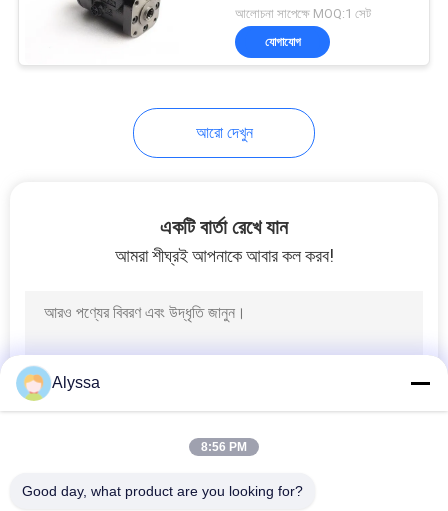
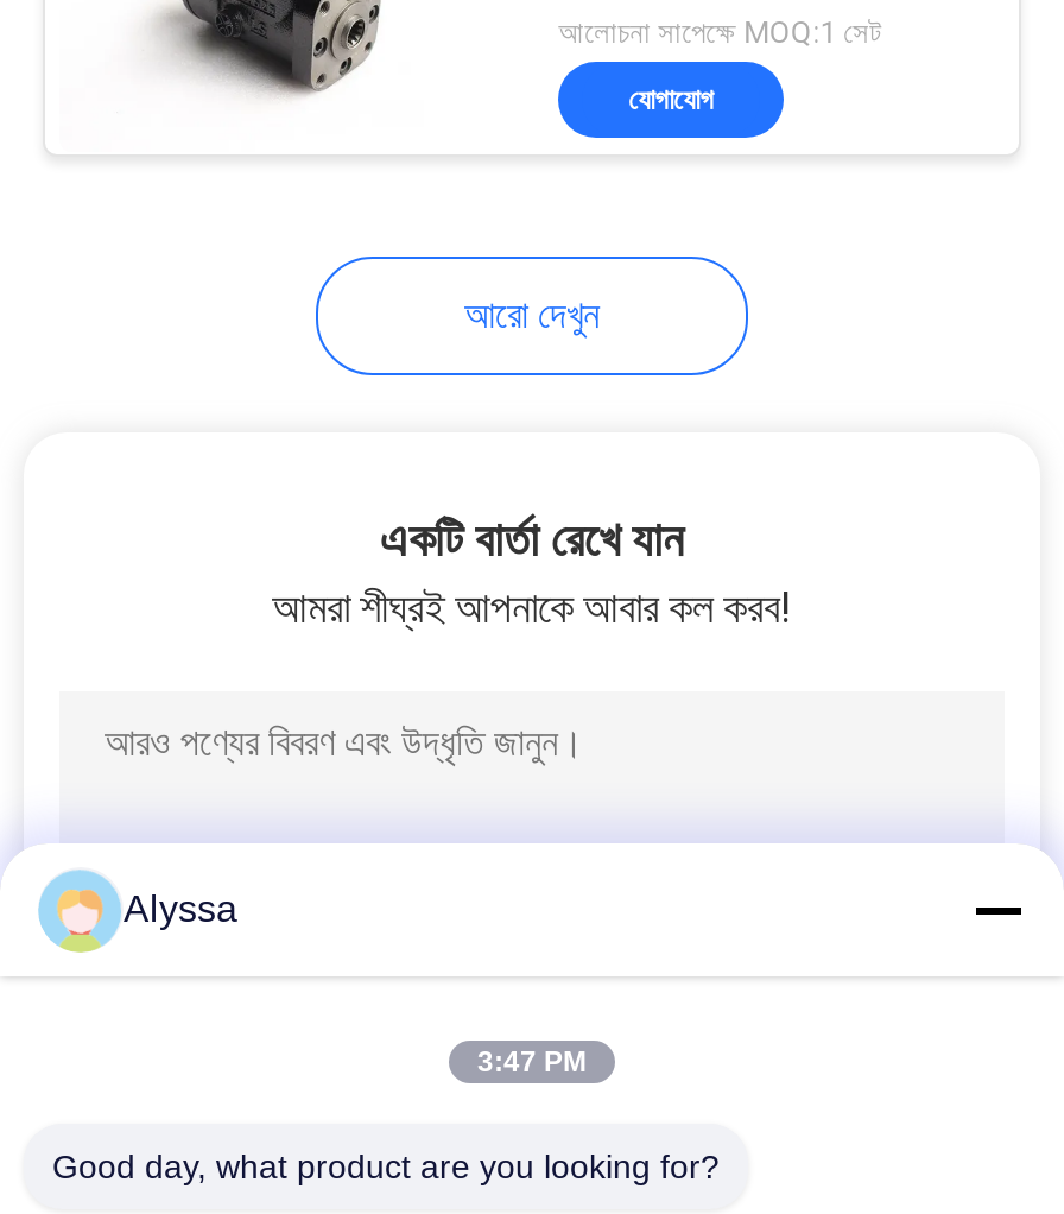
- 8:56 PM
+ 3:47 PM
